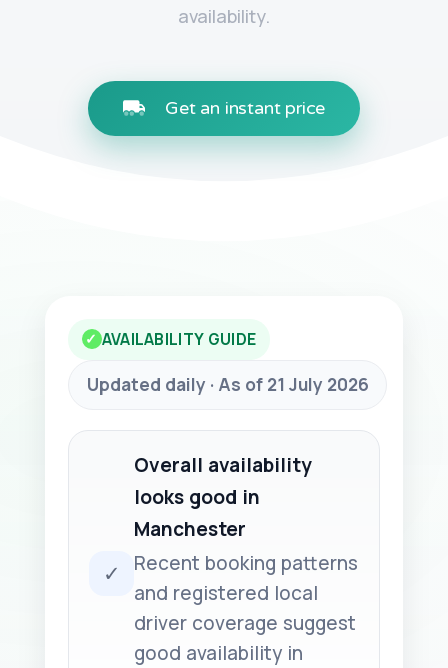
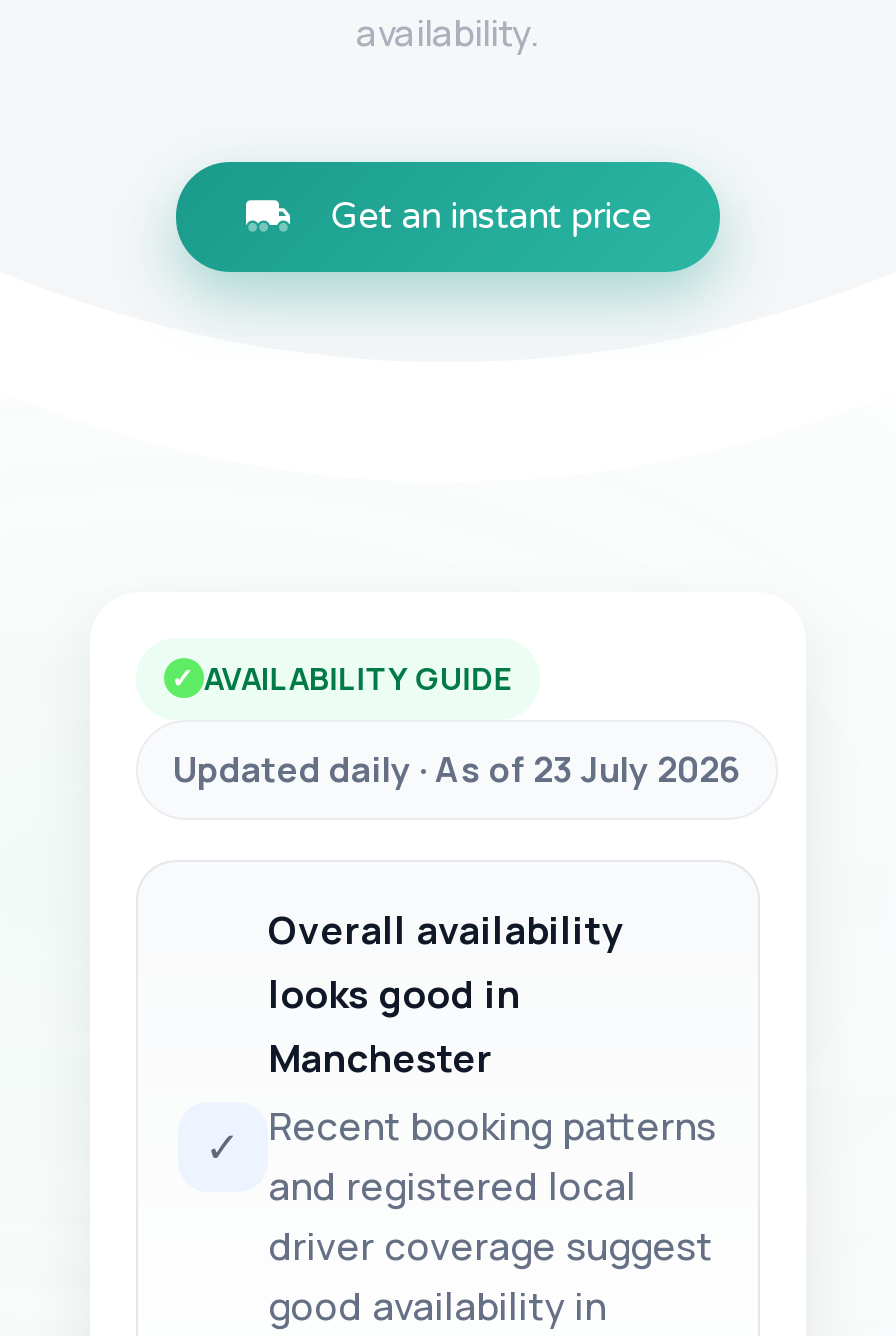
- Updated daily · As of 21 July 2026
+ Updated daily · As of 23 July 2026
